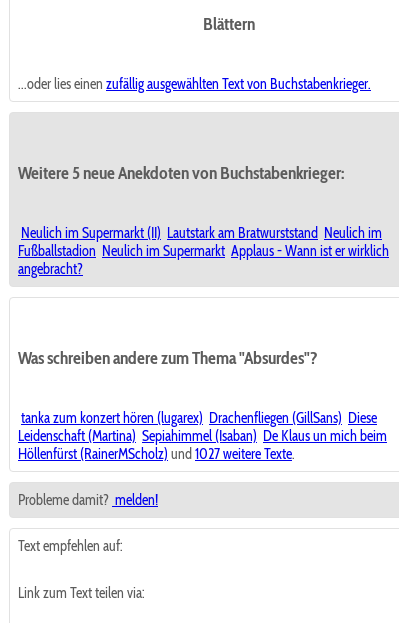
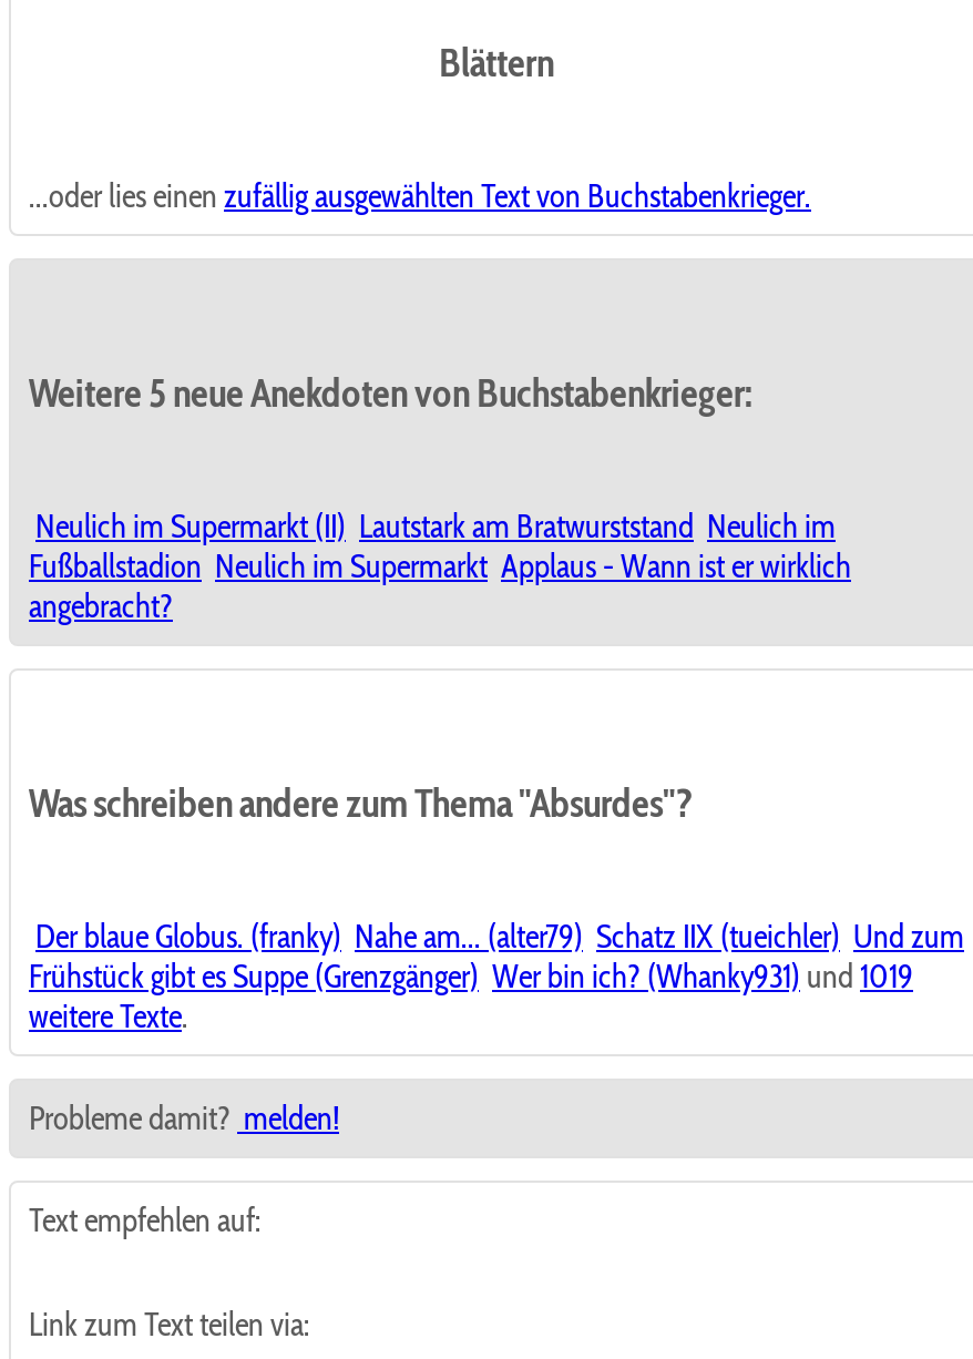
- tanka zum konzert hören (lugarex) Drachenfliegen (GillSans) Diese
- Leidenschaft (Martina) Sepiahimmel (Isaban) De Klaus un mich beim
- Höllenfürst (RainerMScholz) und 1027 weitere Texte.
+ Der blaue Globus. (franky) Nahe am... (alter79) Schatz IIX (tueichler) Und zum
+ Frühstück gibt es Suppe (Grenzgänger) Wer bin ich? (Whanky931) und 1019
+ weitere Texte.
